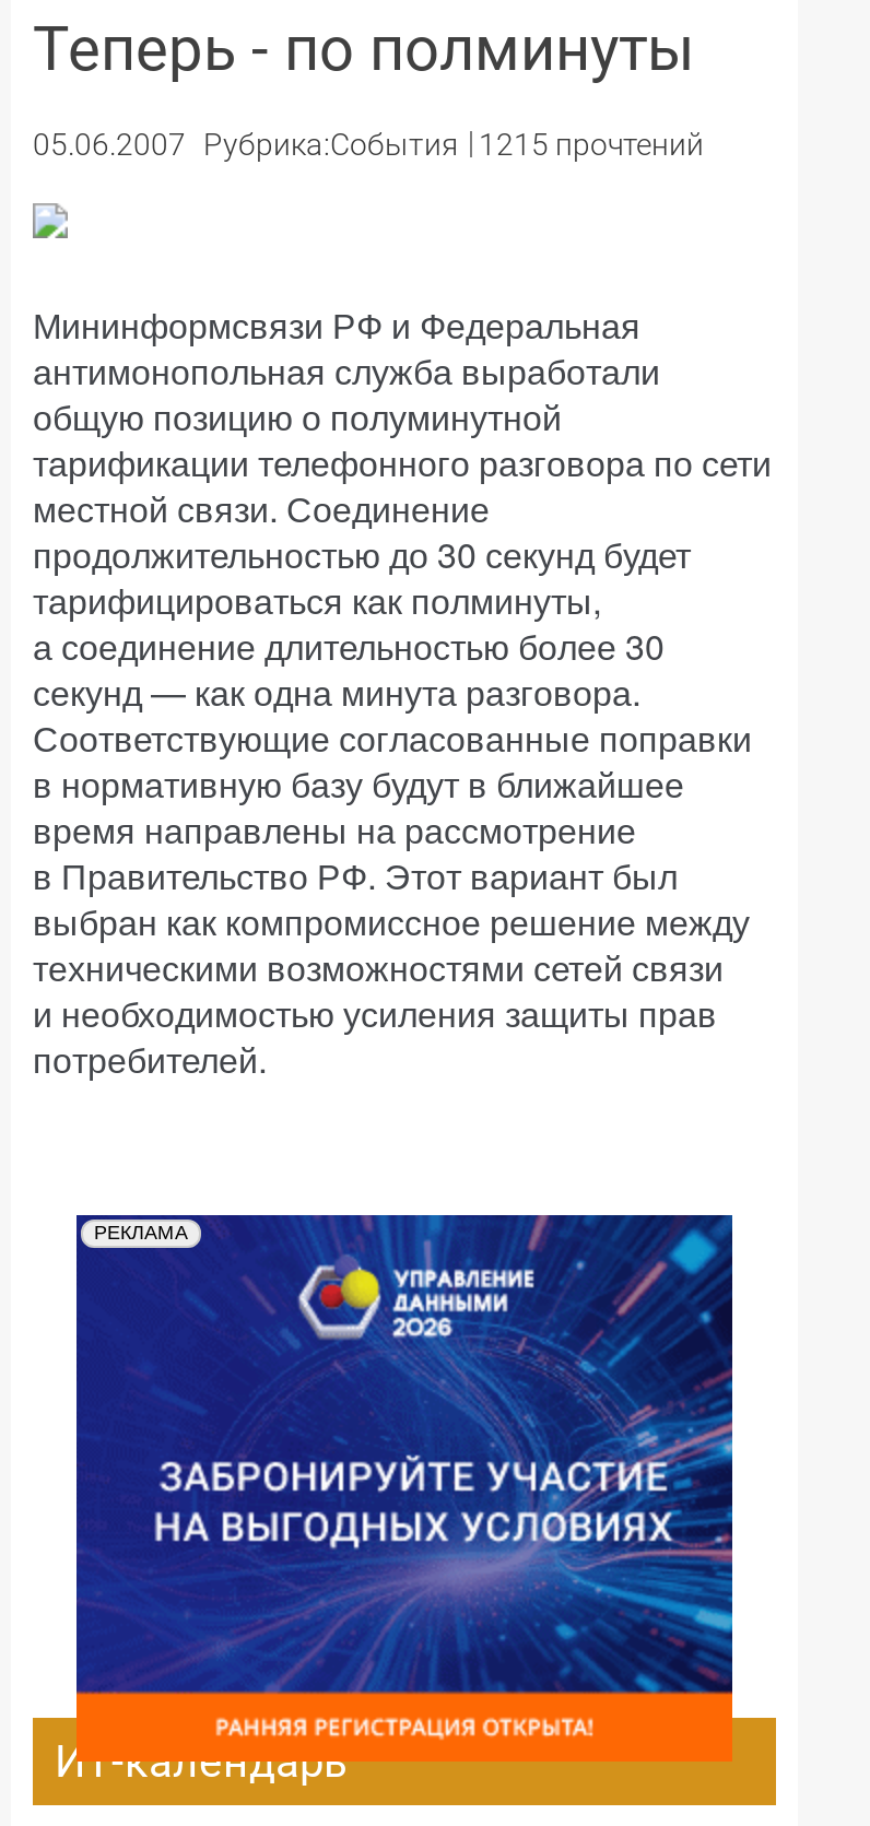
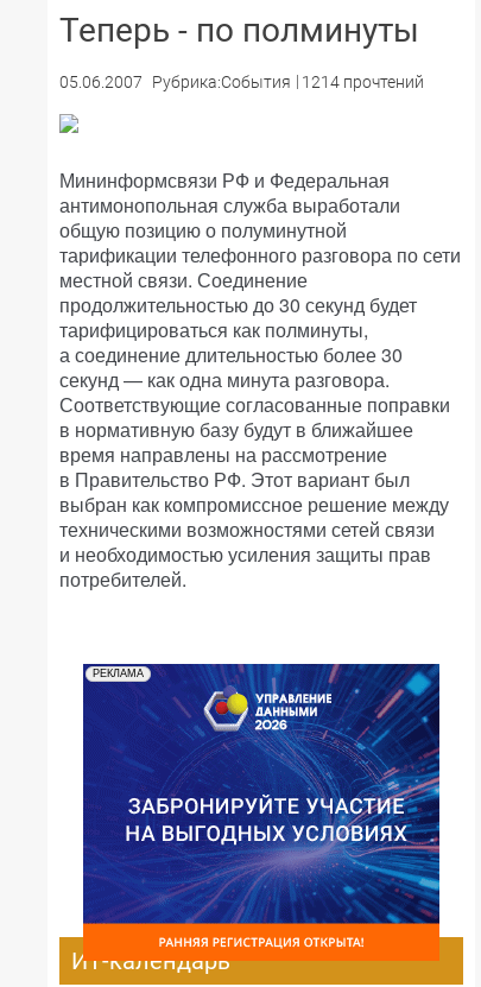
- 05.06.2007 Рубрика:События 1215 прочтений
+ 05.06.2007 Рубрика:События 1214 прочтений
